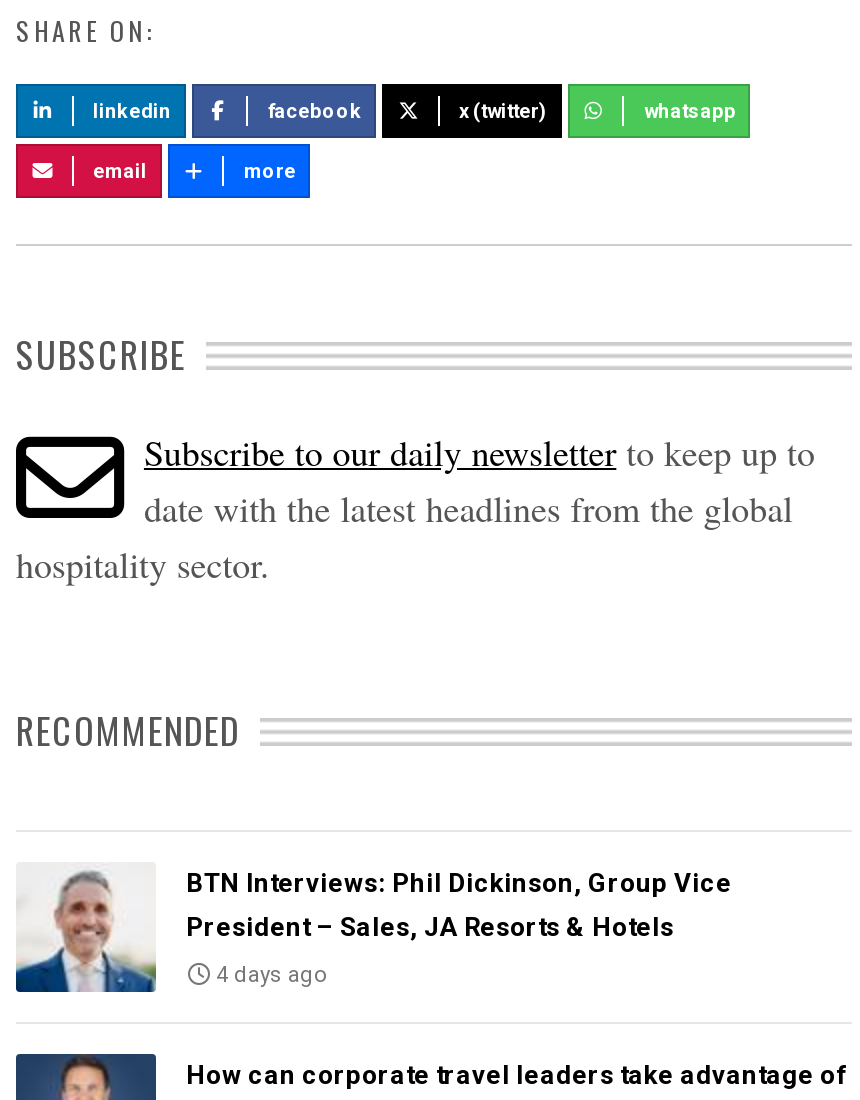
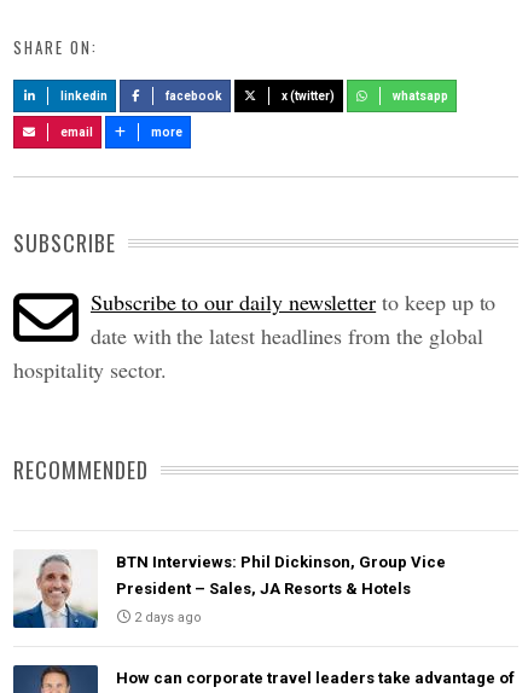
- 4 days ago
+ 2 days ago
